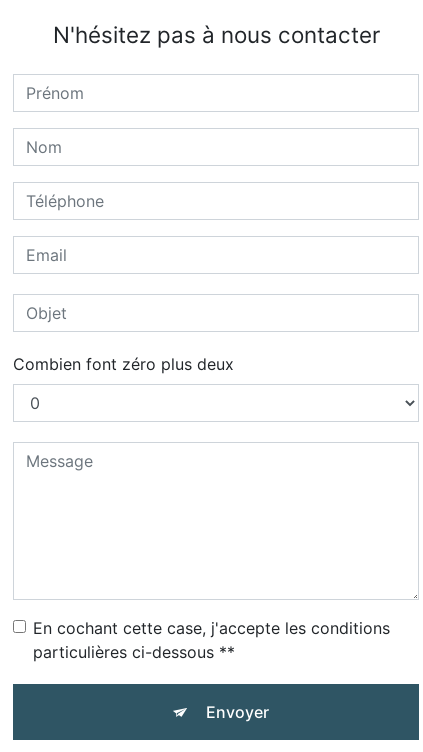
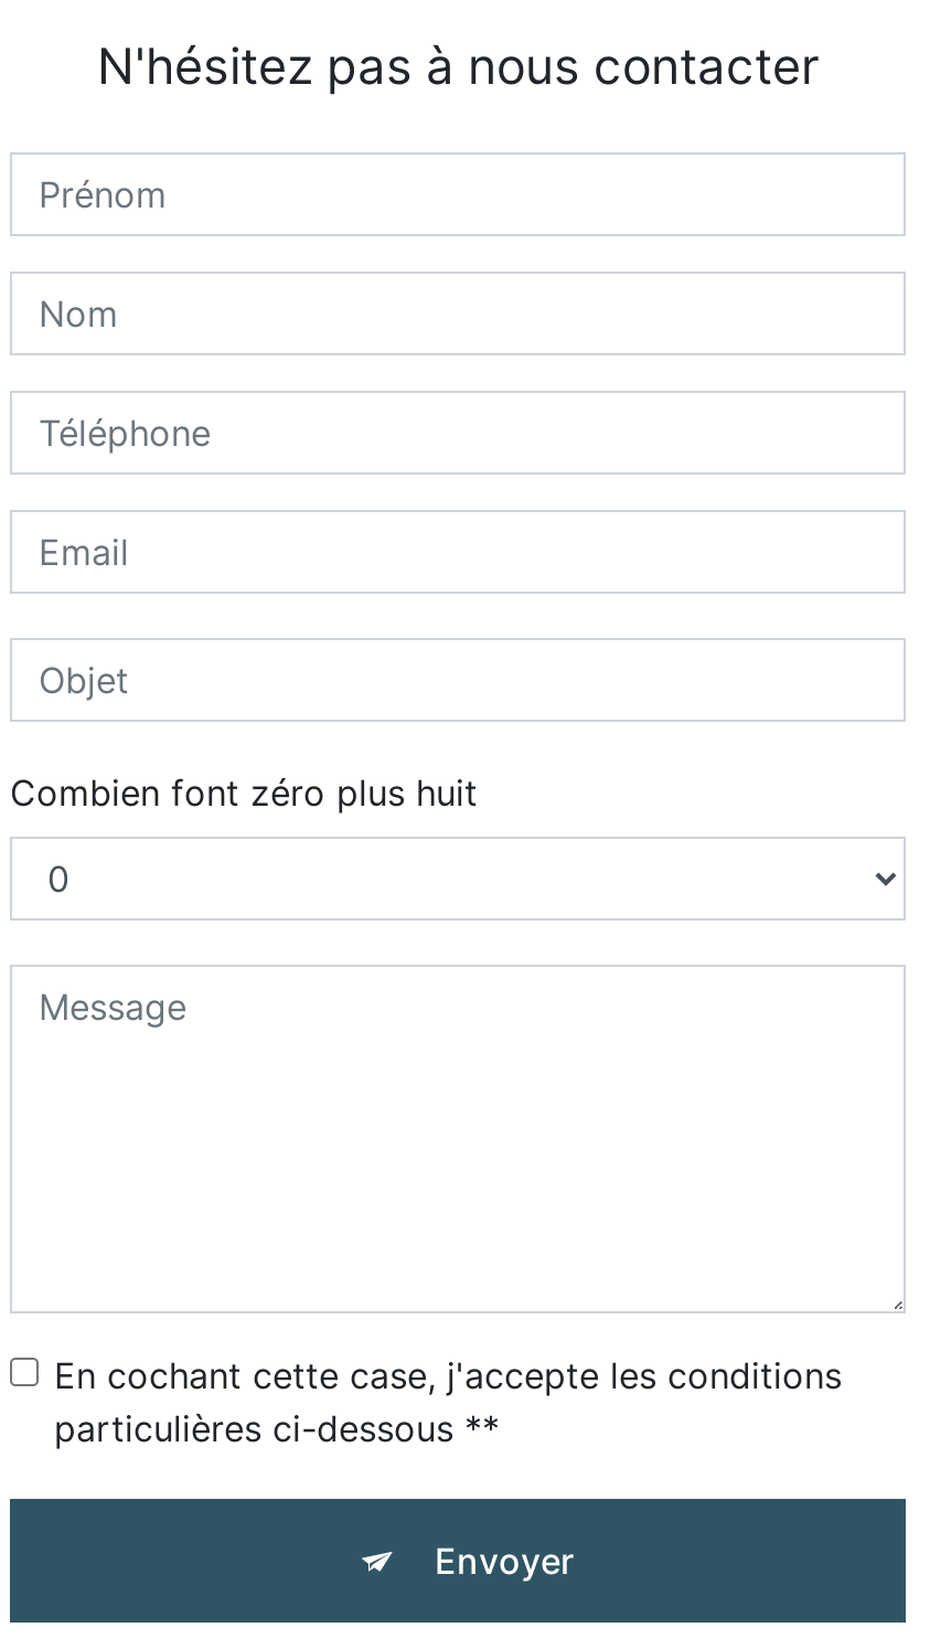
- Combien font zéro plus deux
+ Combien font zéro plus huit
